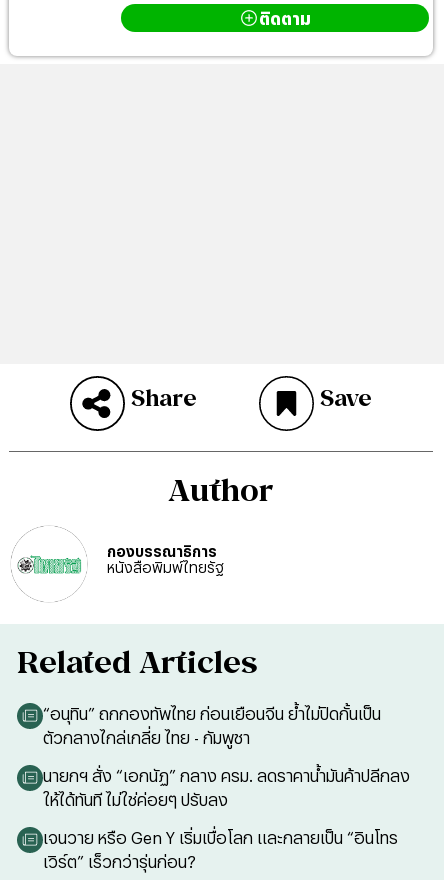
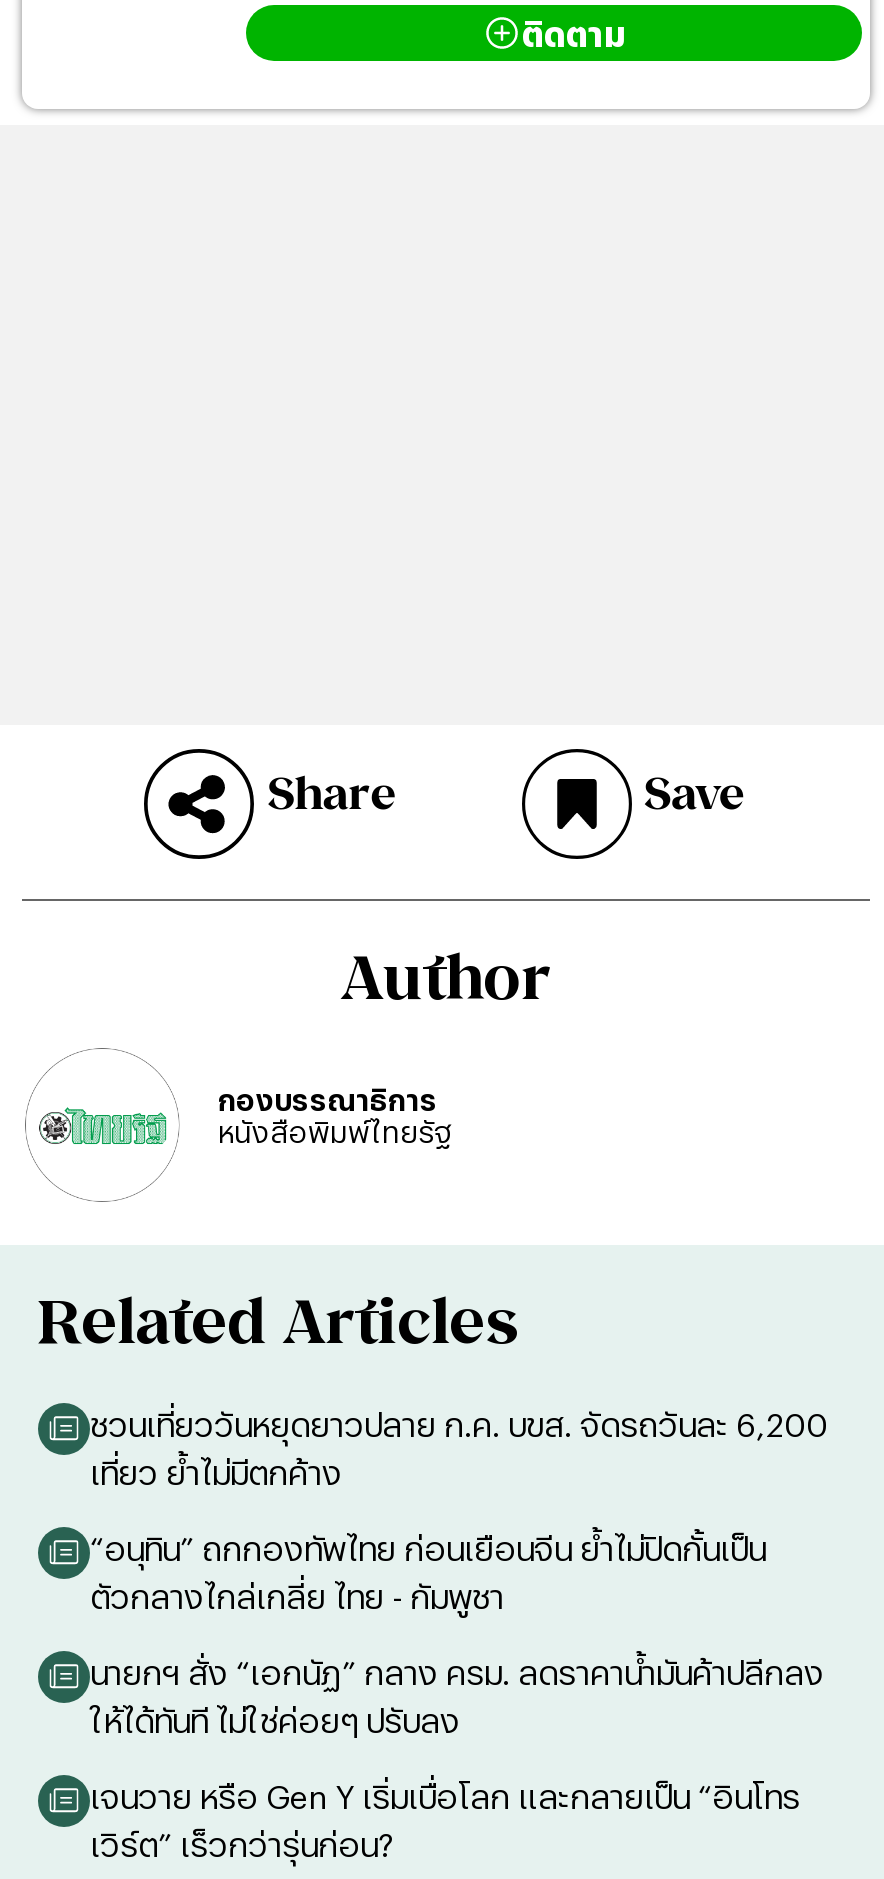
+ ชวนเที่ยววันหยุดยาวปลาย ก.ค. บขส. จัดรถวันละ 6,200
+ เที่ยว ย้ำไม่มีตกค้าง
